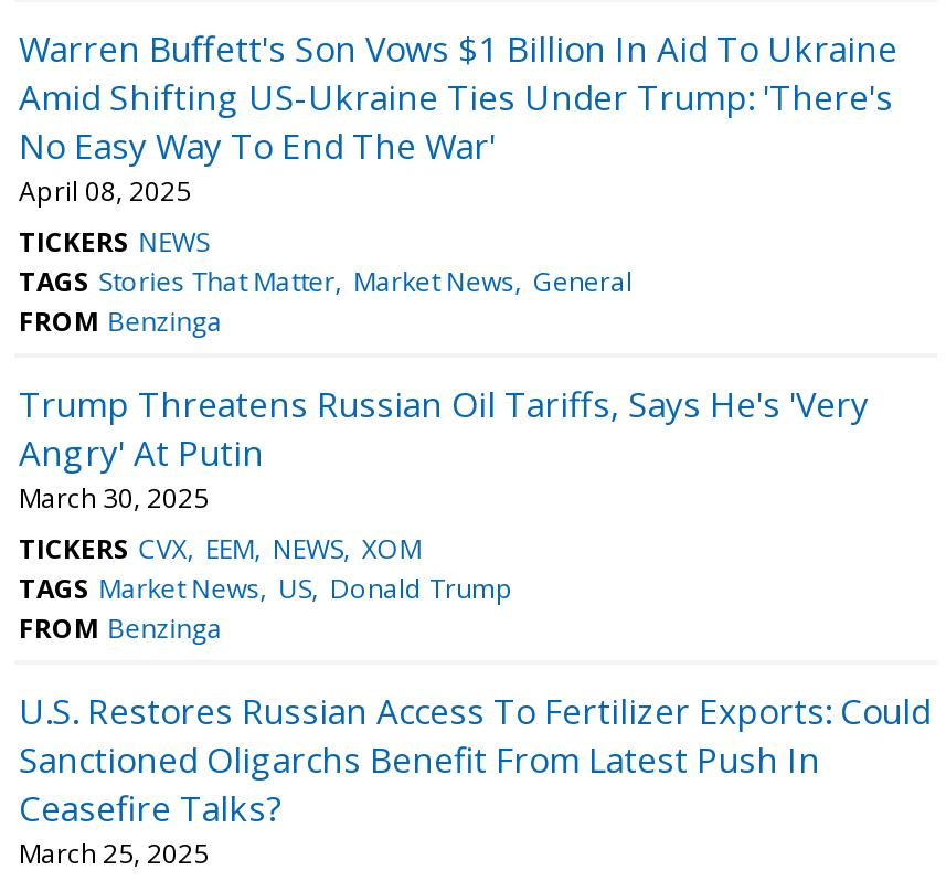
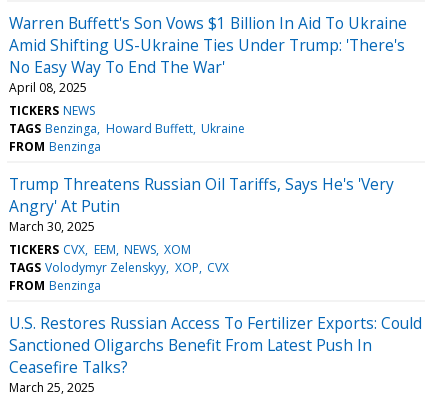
- TAGS Stories That Matter Market News General
+ TAGS Benzinga Howard Buffett Ukraine

- TAGS Market News US Donald Trump
+ TAGS Volodymyr Zelenskyy XOP CVX
